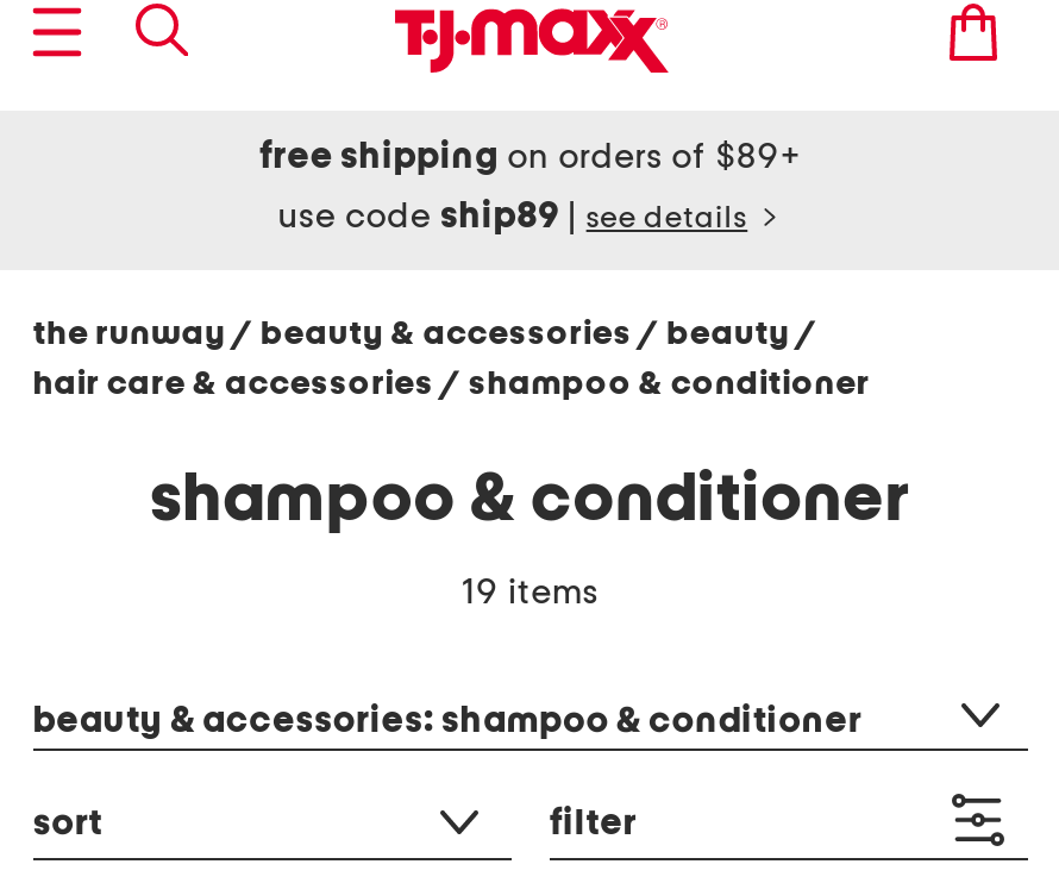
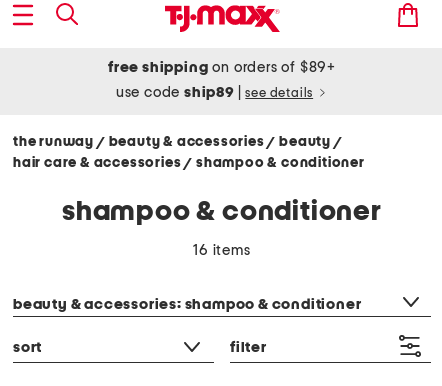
- 19 items
+ 16 items
